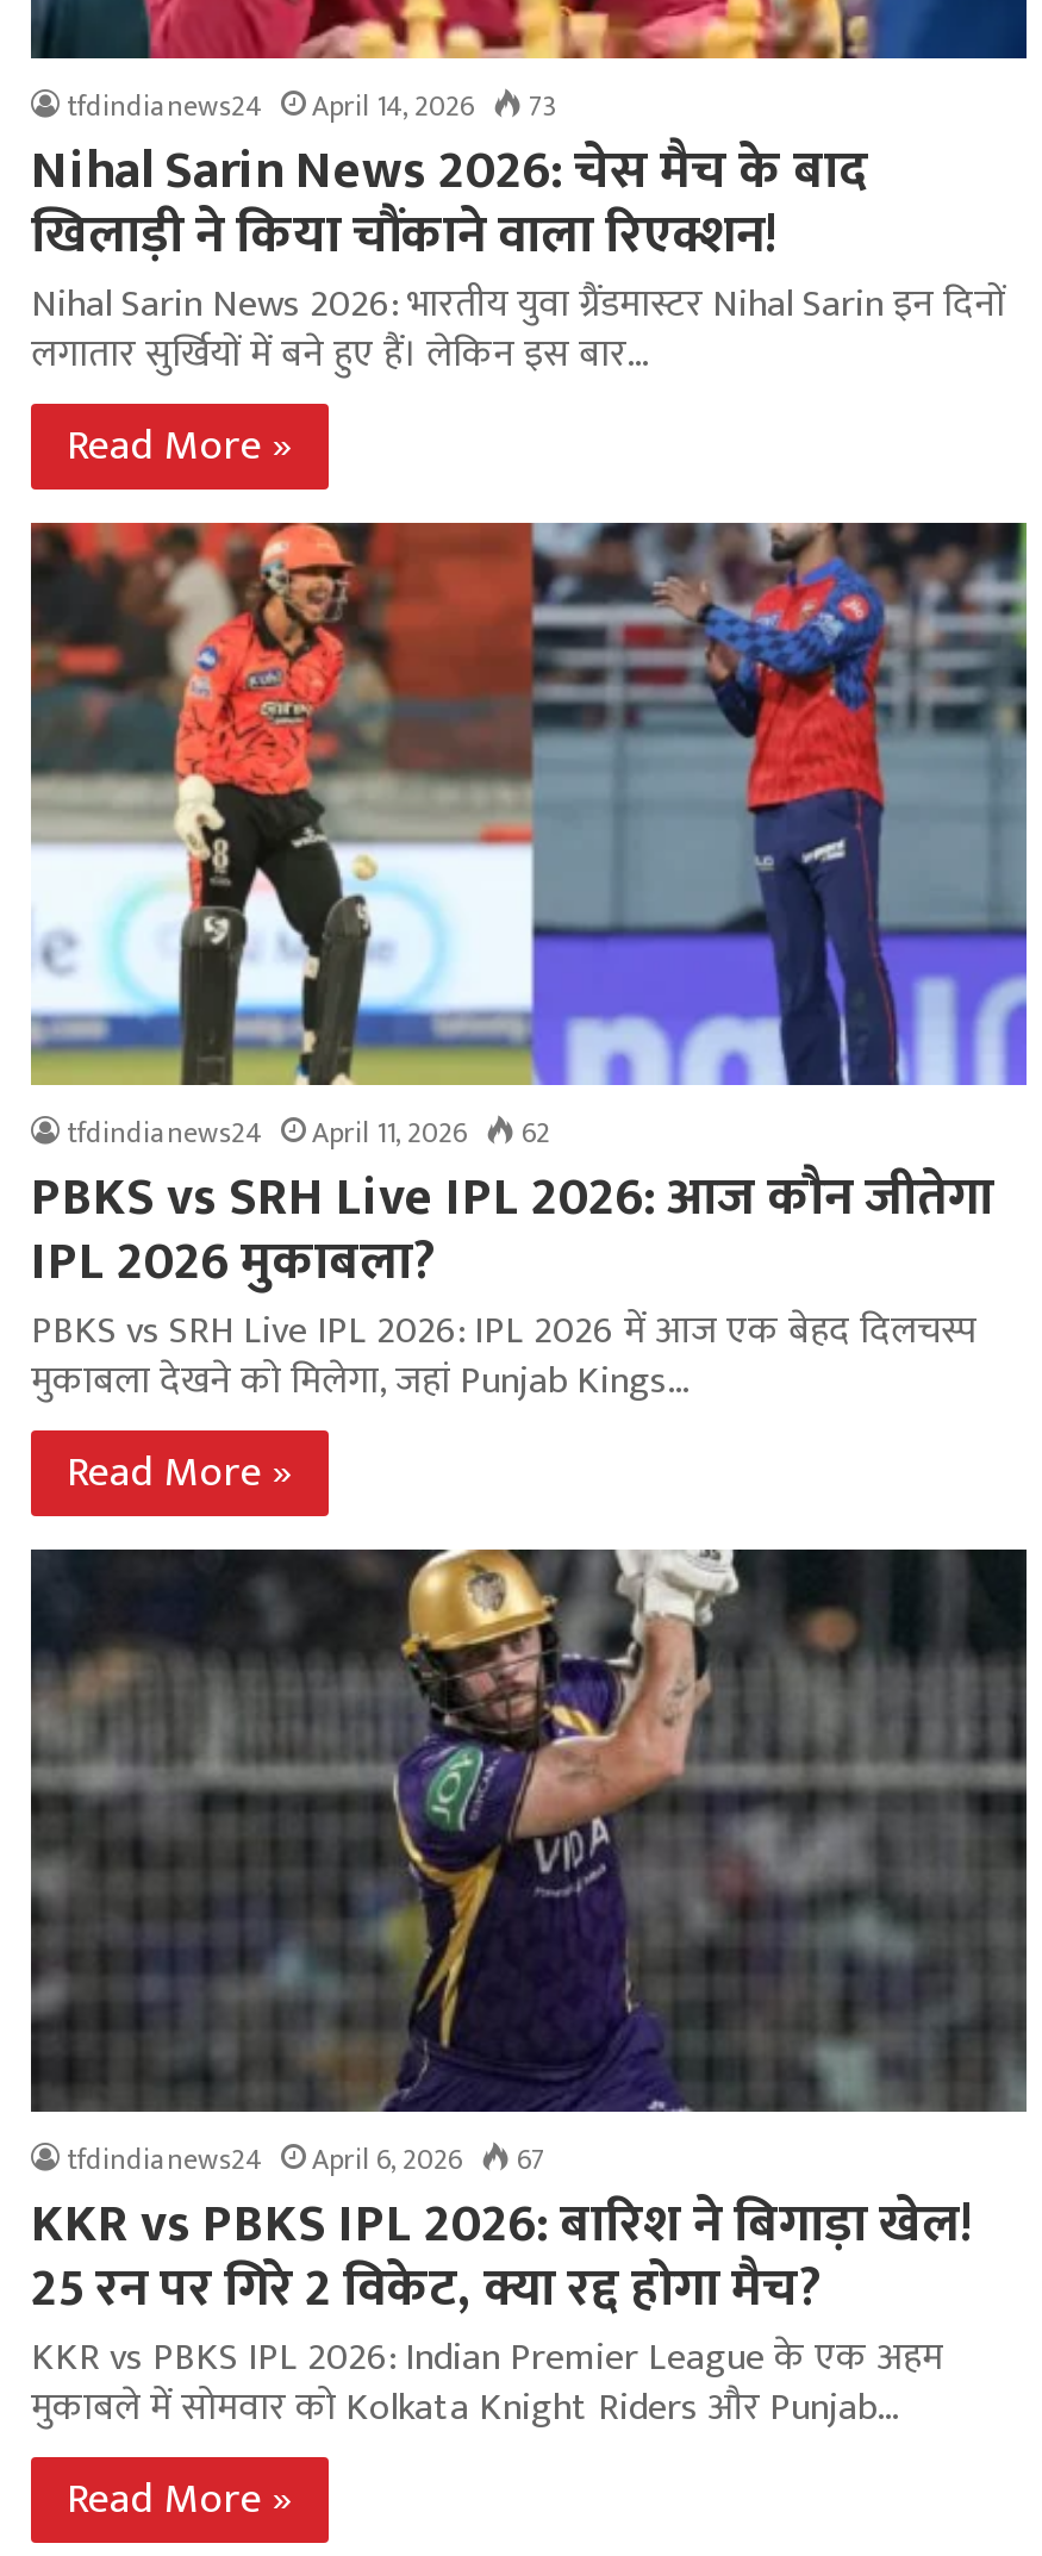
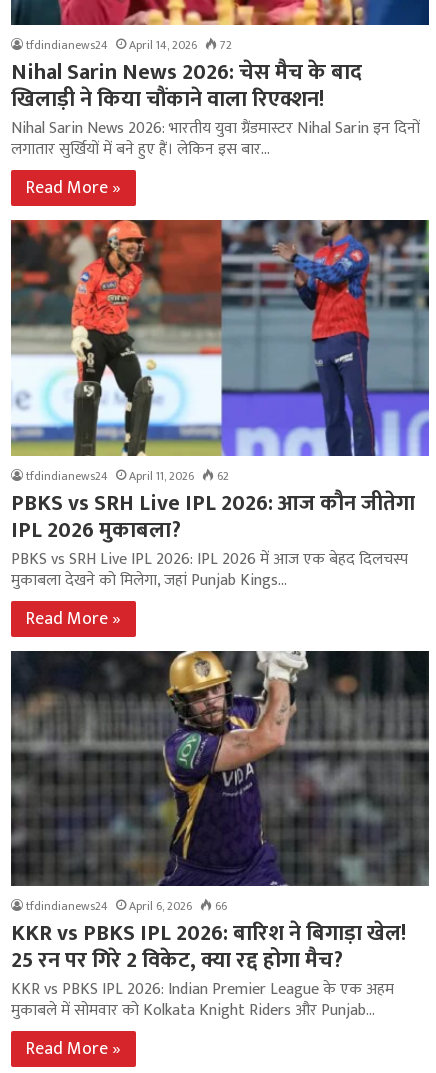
- tfdindianews24 April 14, 2026 73
+ tfdindianews24 April 14, 2026 72

- tfdindianews24 April 6, 2026 67
+ tfdindianews24 April 6, 2026 66
